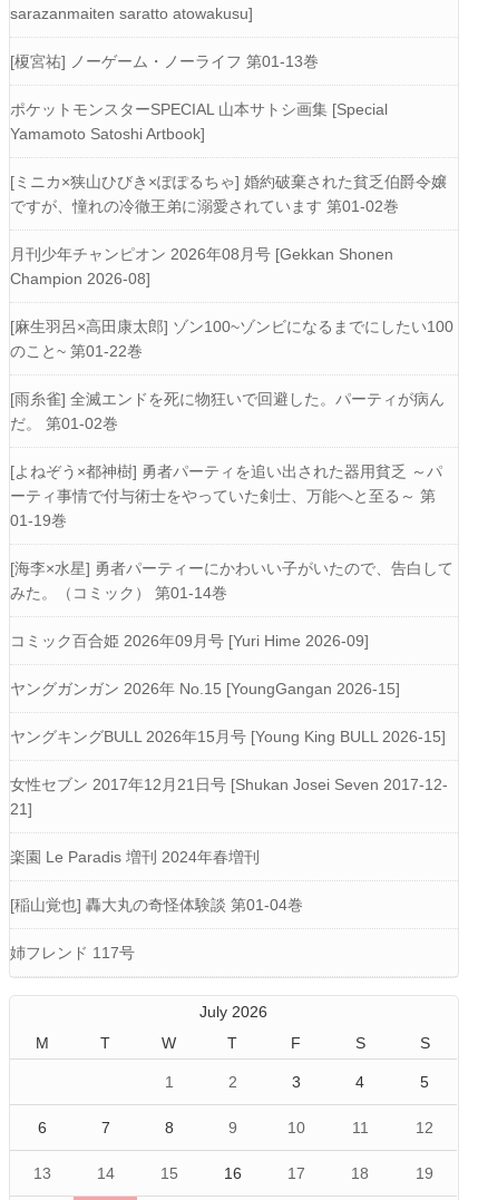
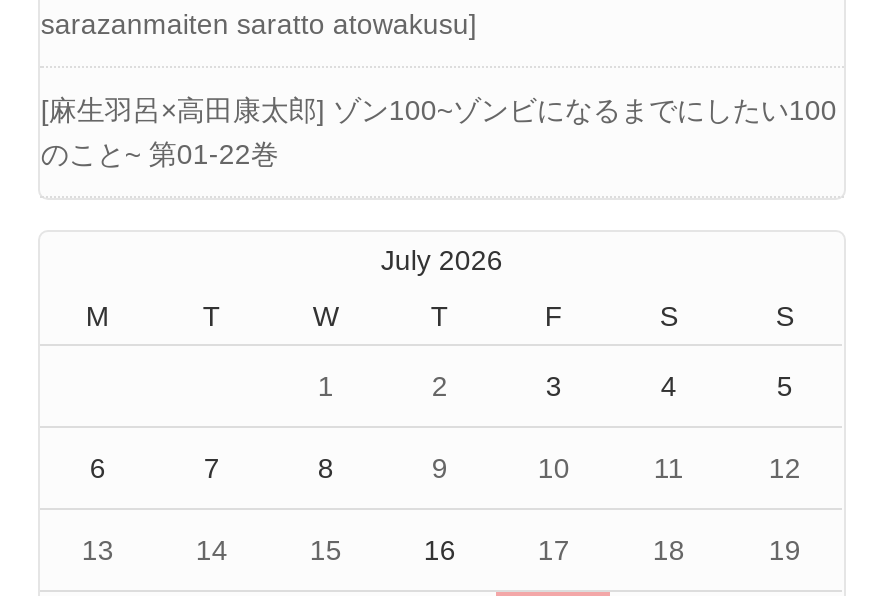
- [榎宮祐] ノーゲーム・ノーライフ 第01-13巻
- ポケットモンスターSPECIAL 山本サトシ画集 [Special
- Yamamoto Satoshi Artbook]
- [ミニカ×狭山ひびき×ぽぽるちゃ] 婚約破棄された貧乏伯爵令嬢
- ですが、憧れの冷徹王弟に溺愛されています 第01-02巻
- 月刊少年チャンピオン 2026年08月号 [Gekkan Shonen
- Champion 2026-08]

- [雨糸雀] 全滅エンドを死に物狂いで回避した。パーティが病ん
- だ。 第01-02巻
- [よねぞう×都神樹] 勇者パーティを追い出された器用貧乏 ～パ
- ーティ事情で付与術士をやっていた剣士、万能へと至る～ 第
- 01-19巻
- [海李×水星] 勇者パーティーにかわいい子がいたので、告白して
- みた。（コミック） 第01-14巻
- コミック百合姫 2026年09月号 [Yuri Hime 2026-09]
- ヤングガンガン 2026年 No.15 [YoungGangan 2026-15]
- ヤングキングBULL 2026年15月号 [Young King BULL 2026-15]
- 女性セブン 2017年12月21日号 [Shukan Josei Seven 2017-12-
- 21]
- 楽園 Le Paradis 増刊 2024年春増刊
- [稲山覚也] 轟大丸の奇怪体験談 第01-04巻
- 姉フレンド 117号
